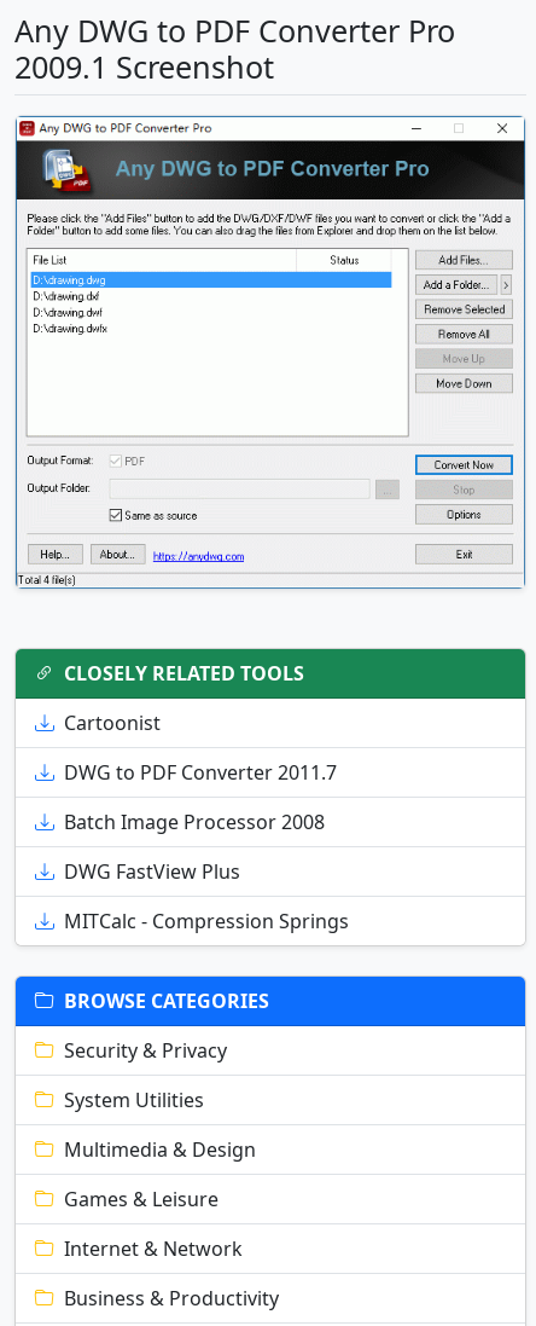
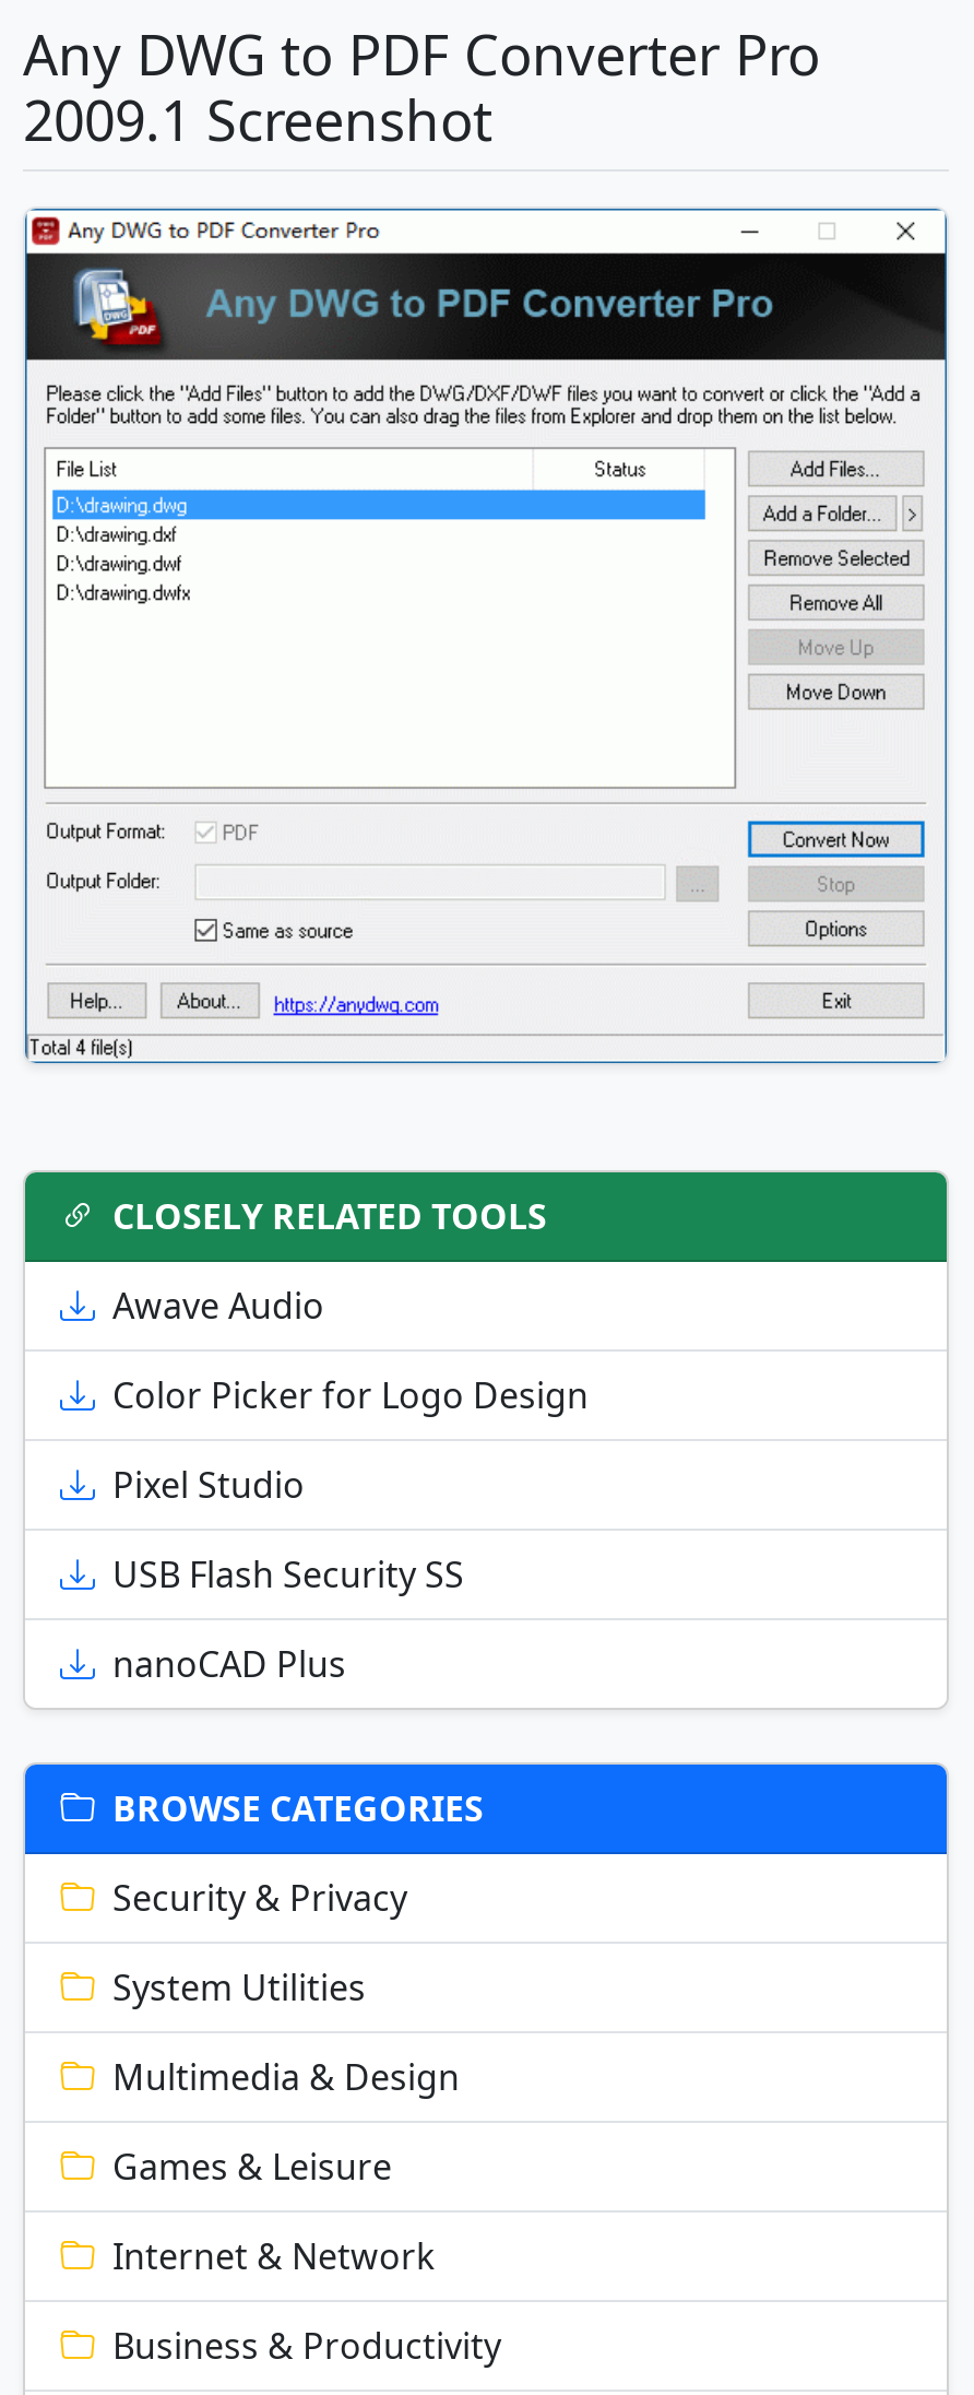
- Cartoonist
+ Awave Audio

- DWG to PDF Converter 2011.7
+ Color Picker for Logo Design

- Batch Image Processor 2008
+ Pixel Studio

- DWG FastView Plus
+ USB Flash Security SS

- MITCalc - Compression Springs
+ nanoCAD Plus
